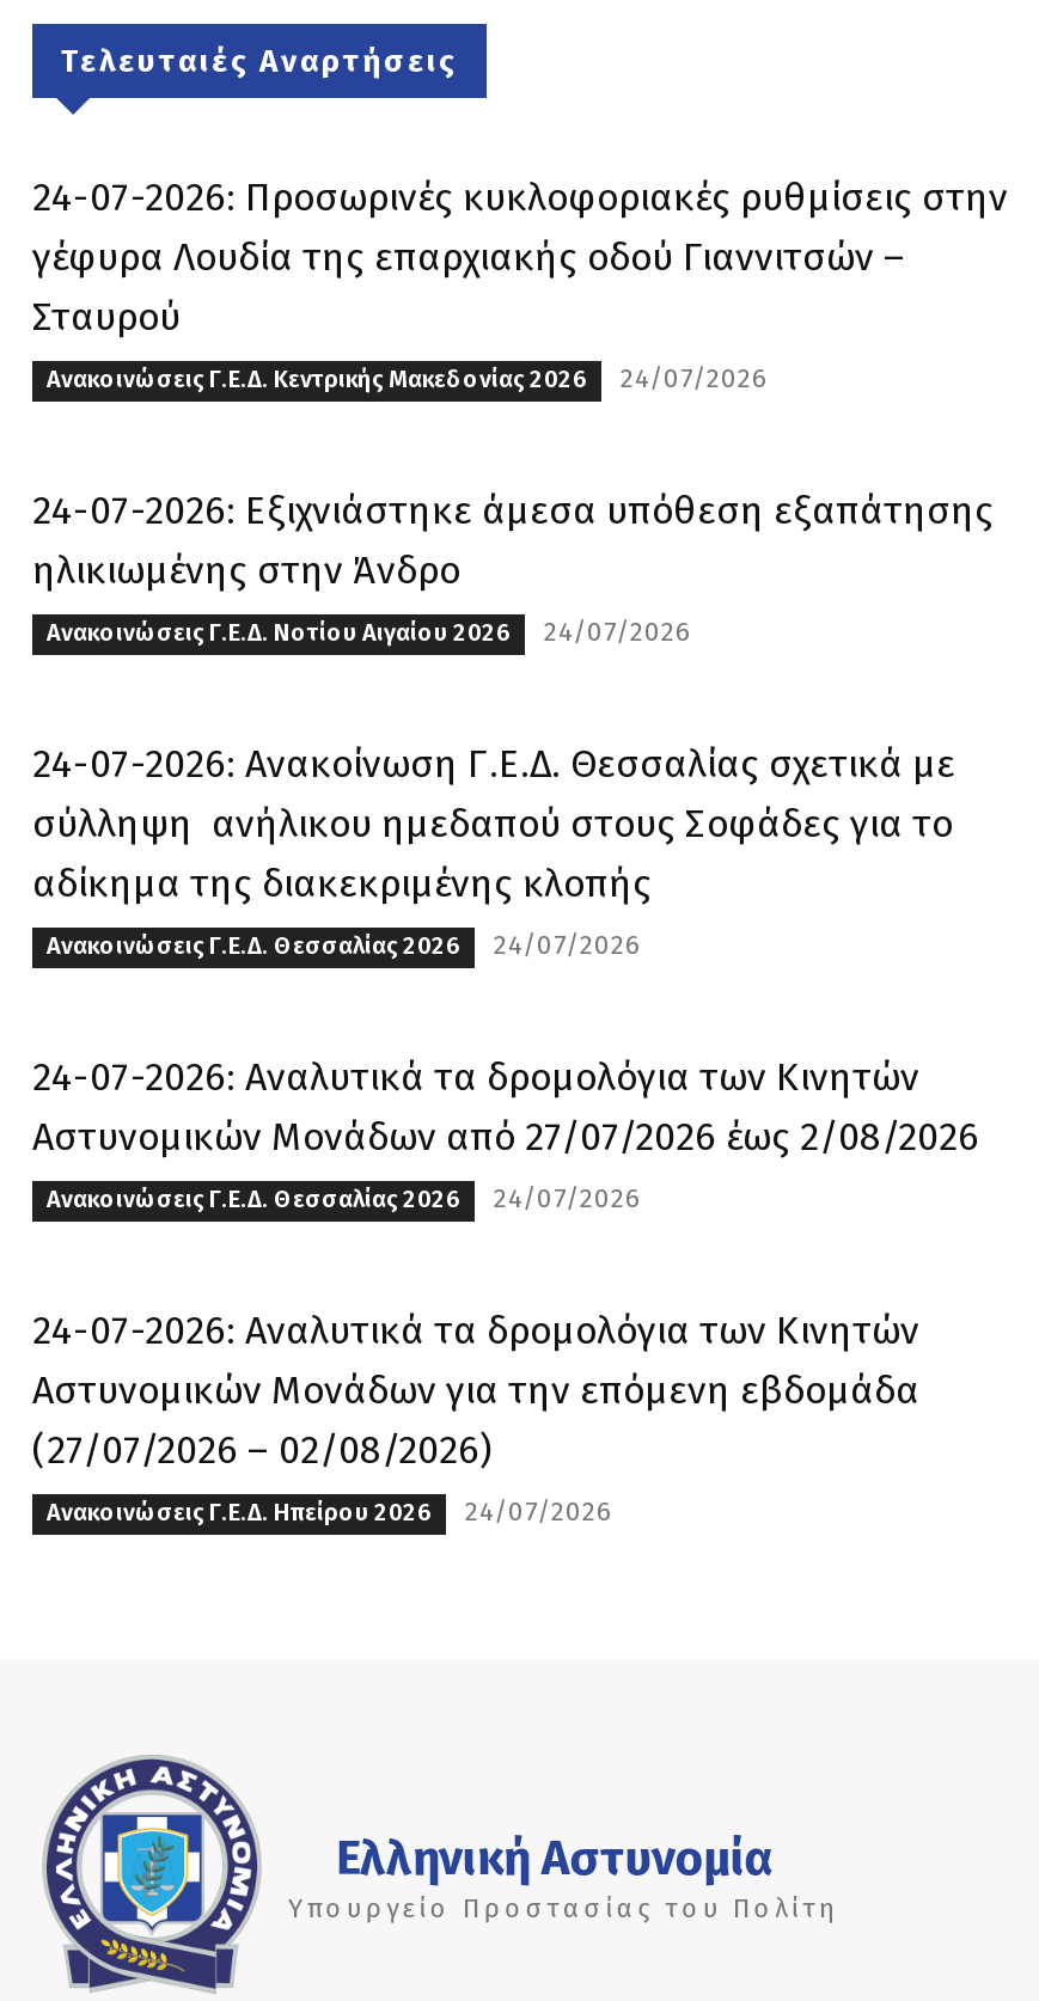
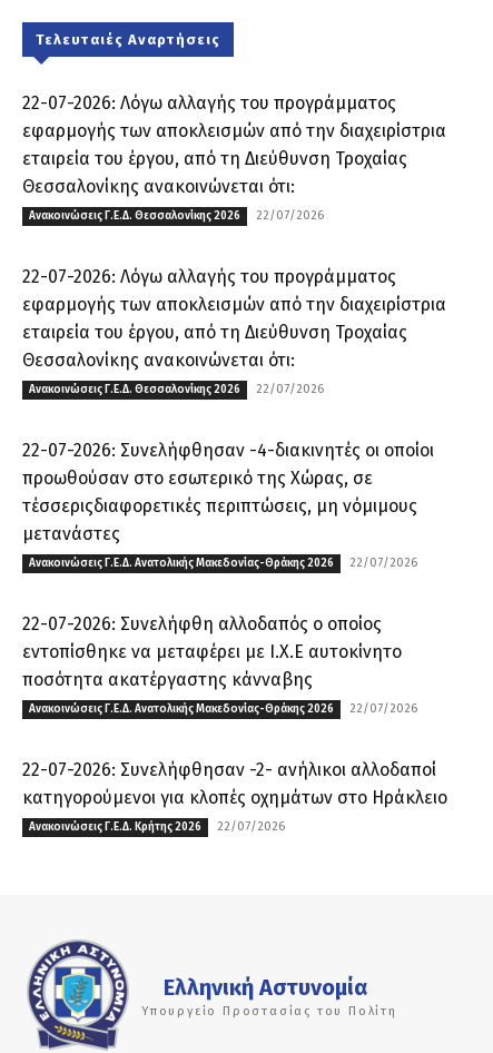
- 24-07-2026: Προσωρινές κυκλοφοριακές ρυθμίσεις στην
- γέφυρα Λουδία της επαρχιακής οδού Γιαννιτσών –
- Σταυρού
+ 22-07-2026: Λόγω αλλαγής του προγράμματος
+ εφαρμογής των αποκλεισμών από την διαχειρίστρια
+ εταιρεία του έργου, από τη Διεύθυνση Τροχαίας
+ Θεσσαλονίκης ανακοινώνεται ότι:

- Ανακοινώσεις Γ.Ε.Δ. Κεντρικής Μακεδονίας 2026
- 24/07/2026
+ Ανακοινώσεις Γ.Ε.Δ. Θεσσαλονίκης 2026
+ 22/07/2026

- 24-07-2026: Εξιχνιάστηκε άμεσα υπόθεση εξαπάτησης
- ηλικιωμένης στην Άνδρο
+ 22-07-2026: Λόγω αλλαγής του προγράμματος
+ εφαρμογής των αποκλεισμών από την διαχειρίστρια
+ εταιρεία του έργου, από τη Διεύθυνση Τροχαίας
+ Θεσσαλονίκης ανακοινώνεται ότι:

- Ανακοινώσεις Γ.Ε.Δ. Νοτίου Αιγαίου 2026
- 24/07/2026
+ Ανακοινώσεις Γ.Ε.Δ. Θεσσαλονίκης 2026
+ 22/07/2026

- 24-07-2026: Ανακοίνωση Γ.Ε.Δ. Θεσσαλίας σχετικά με
- σύλληψη ανήλικου ημεδαπού στους Σοφάδες για το
- αδίκημα της διακεκριμένης κλοπής
+ 22-07-2026: Συνελήφθησαν -4-διακινητές οι οποίοι
+ προωθούσαν στο εσωτερικό της Χώρας, σε
+ τέσσεριςδιαφορετικές περιπτώσεις, μη νόμιμους
+ μετανάστες

- Ανακοινώσεις Γ.Ε.Δ. Θεσσαλίας 2026
- 24/07/2026
+ Ανακοινώσεις Γ.Ε.Δ. Ανατολικής Μακεδονίας-Θράκης 2026
+ 22/07/2026

- 24-07-2026: Αναλυτικά τα δρομολόγια των Κινητών
- Αστυνομικών Μονάδων από 27/07/2026 έως 2/08/2026
+ 22-07-2026: Συνελήφθη αλλοδαπός ο οποίος
+ εντοπίσθηκε να μεταφέρει με Ι.Χ.Ε αυτοκίνητο
+ ποσότητα ακατέργαστης κάνναβης

- Ανακοινώσεις Γ.Ε.Δ. Θεσσαλίας 2026
- 24/07/2026
+ Ανακοινώσεις Γ.Ε.Δ. Ανατολικής Μακεδονίας-Θράκης 2026
+ 22/07/2026

- 24-07-2026: Αναλυτικά τα δρομολόγια των Κινητών
- Αστυνομικών Μονάδων για την επόμενη εβδομάδα
- (27/07/2026 – 02/08/2026)
+ 22-07-2026: Συνελήφθησαν -2- ανήλικοι αλλοδαποί
+ κατηγορούμενοι για κλοπές οχημάτων στο Ηράκλειο

- Ανακοινώσεις Γ.Ε.Δ. Ηπείρου 2026
- 24/07/2026
+ Ανακοινώσεις Γ.Ε.Δ. Κρήτης 2026
+ 22/07/2026
